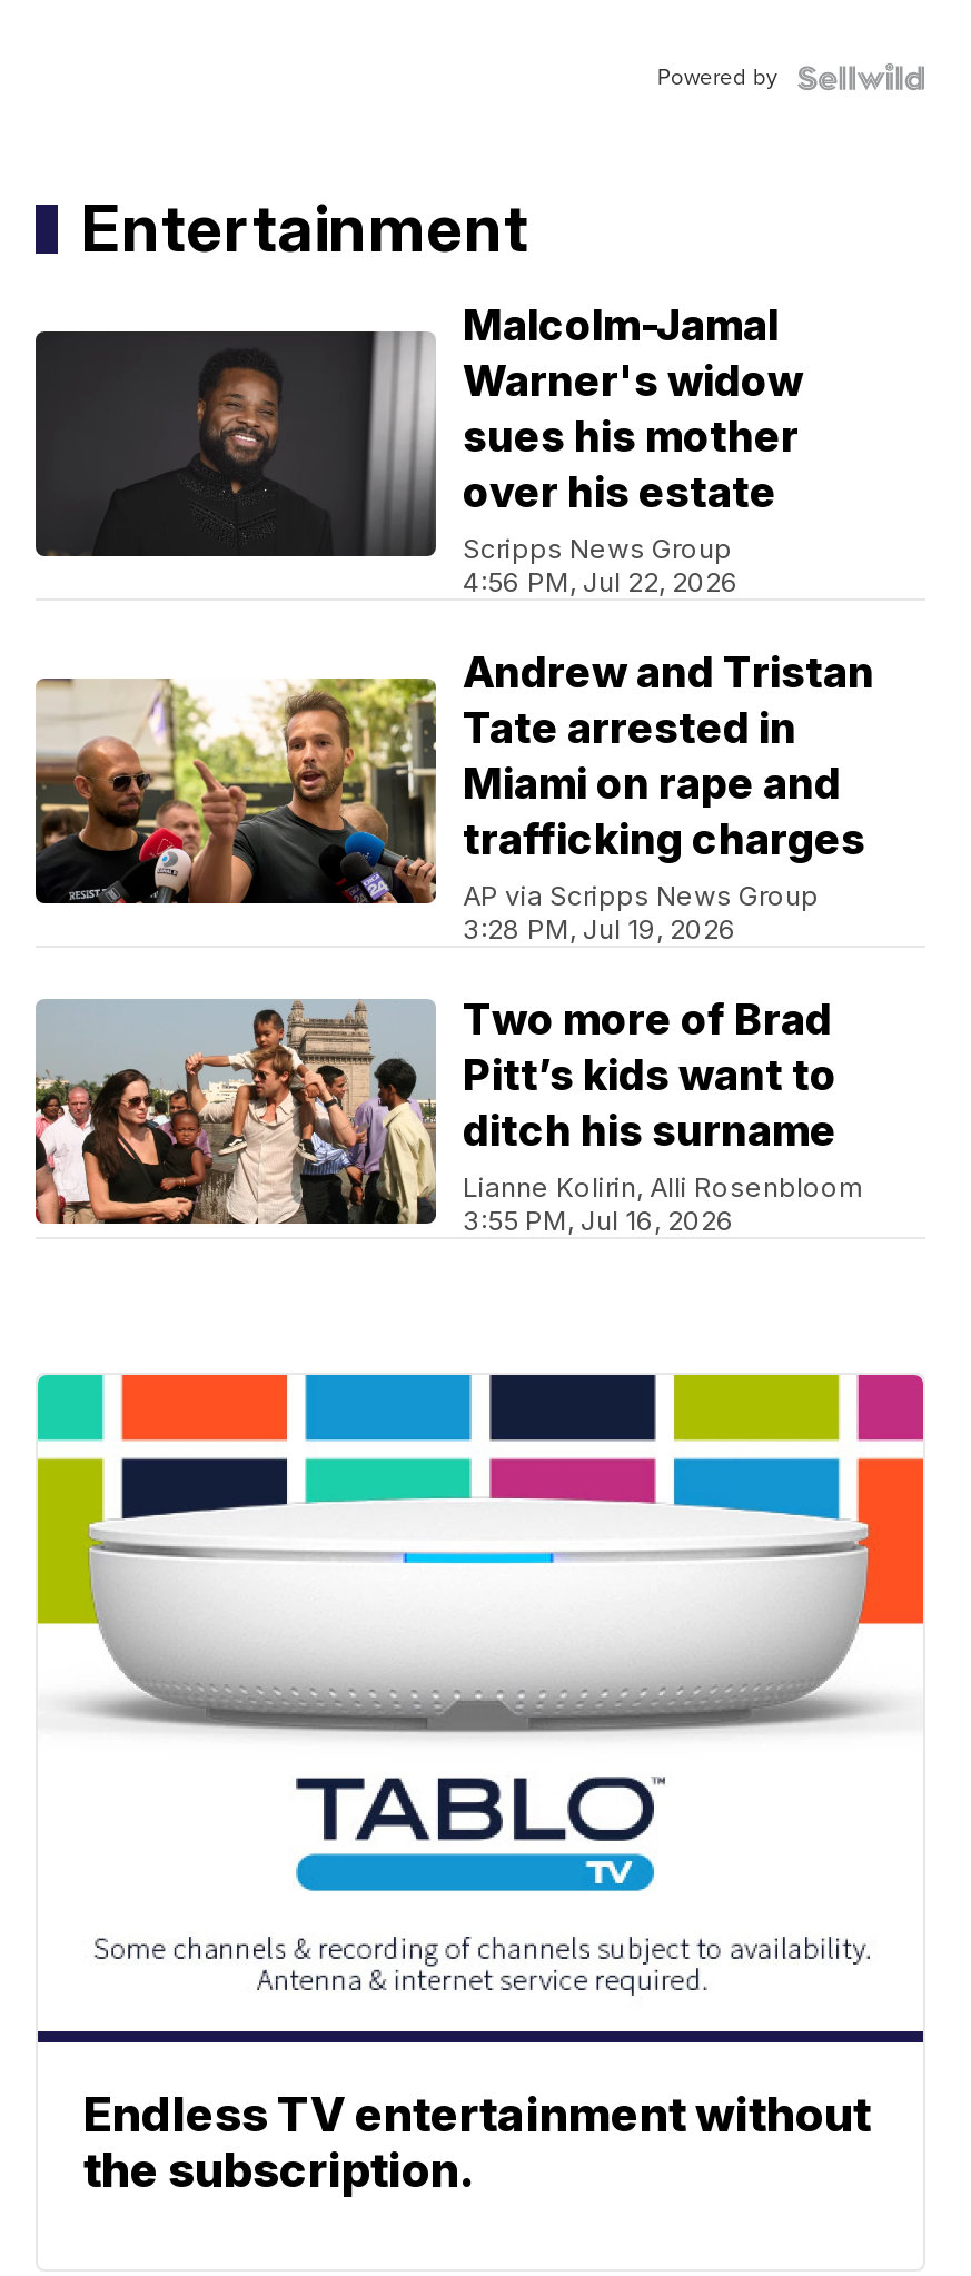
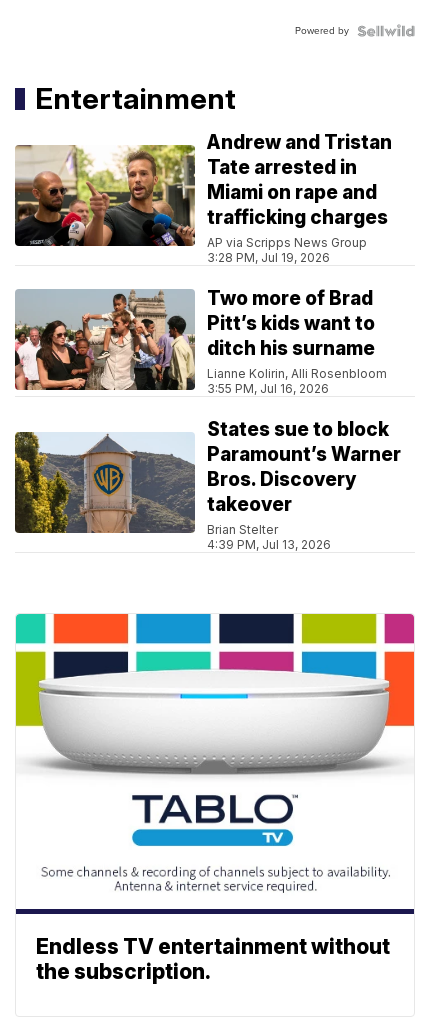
- [image]
- Malcolm-Jamal
- Warner's widow
- sues his mother
- over his estate
- Scripps News Group
- 4:56 PM, Jul 22, 2026

moved up: [image] | Andrew and Tristan | Tate arrested in | ... | Lianne Kolirin, Alli Rosenbloom | 3:55 PM, Jul 16, 2026

+ [image]
+ States sue to block
+ Paramount’s Warner
+ Bros. Discovery
+ takeover
+ Brian Stelter
+ 4:39 PM, Jul 13, 2026
